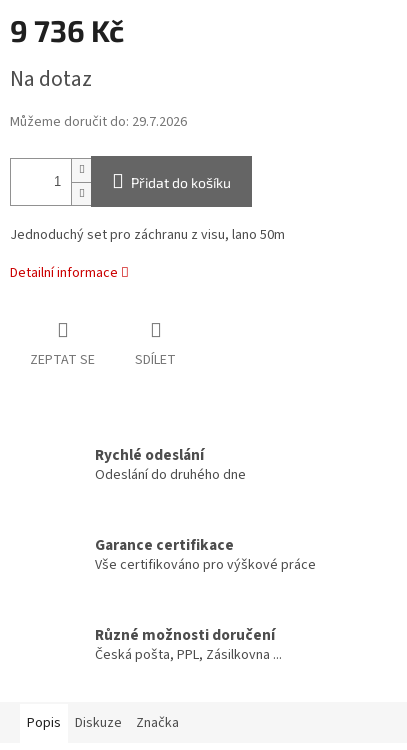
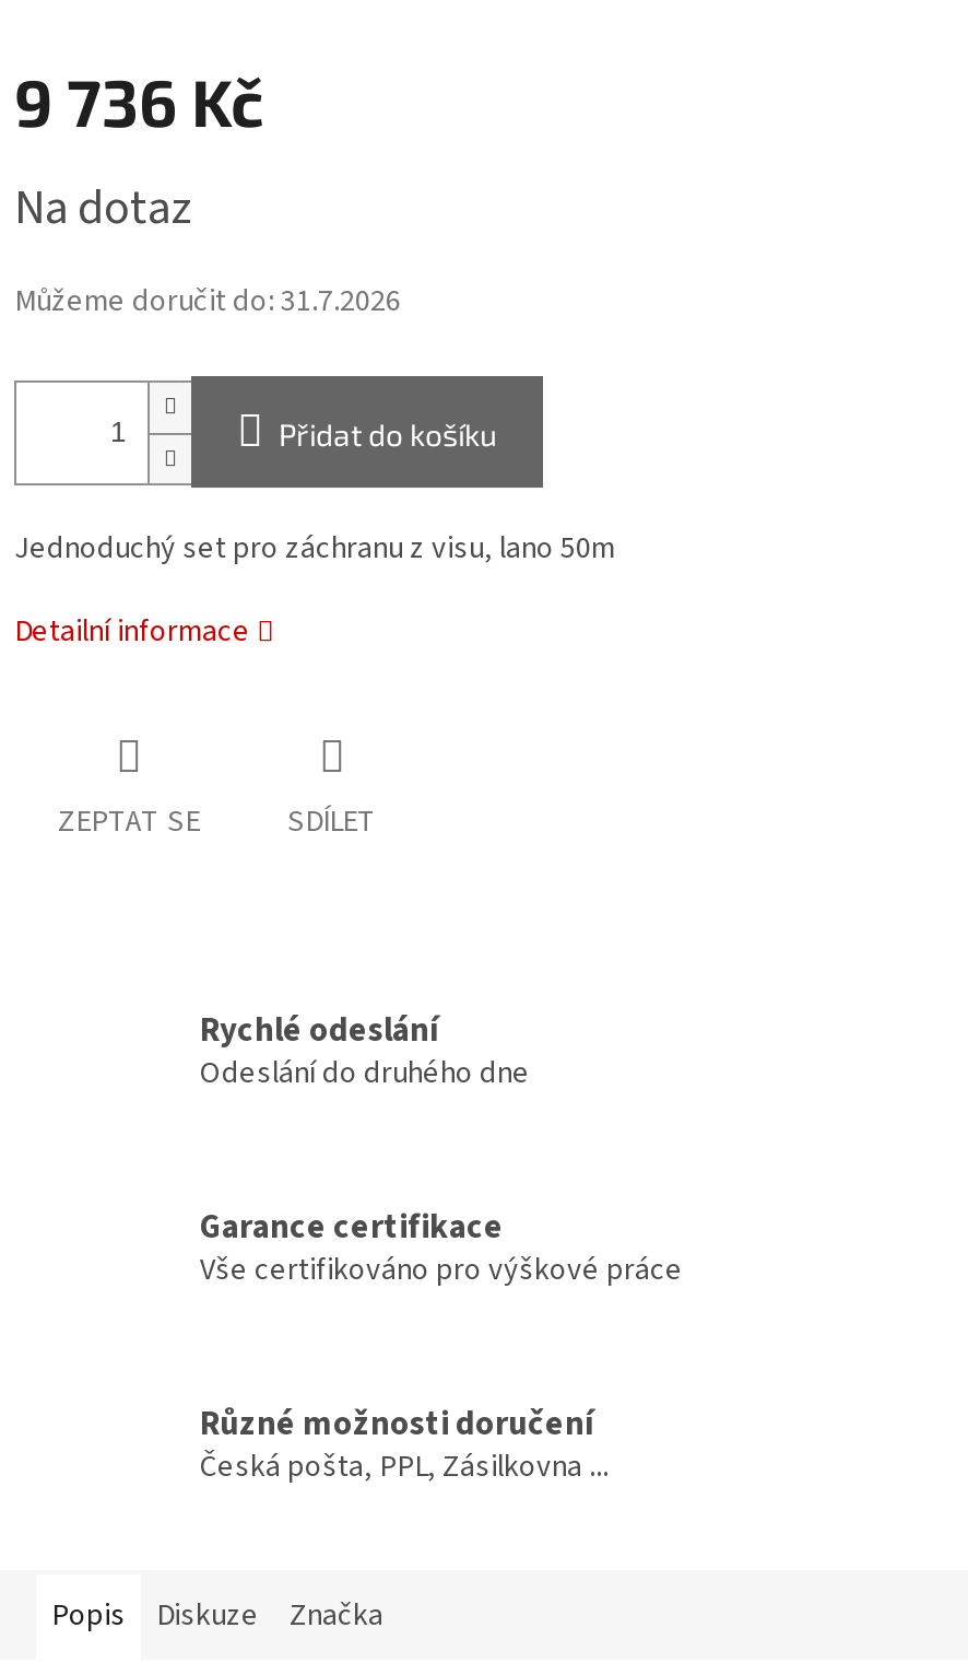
- Můžeme doručit do: 29.7.2026
+ Můžeme doručit do: 31.7.2026
